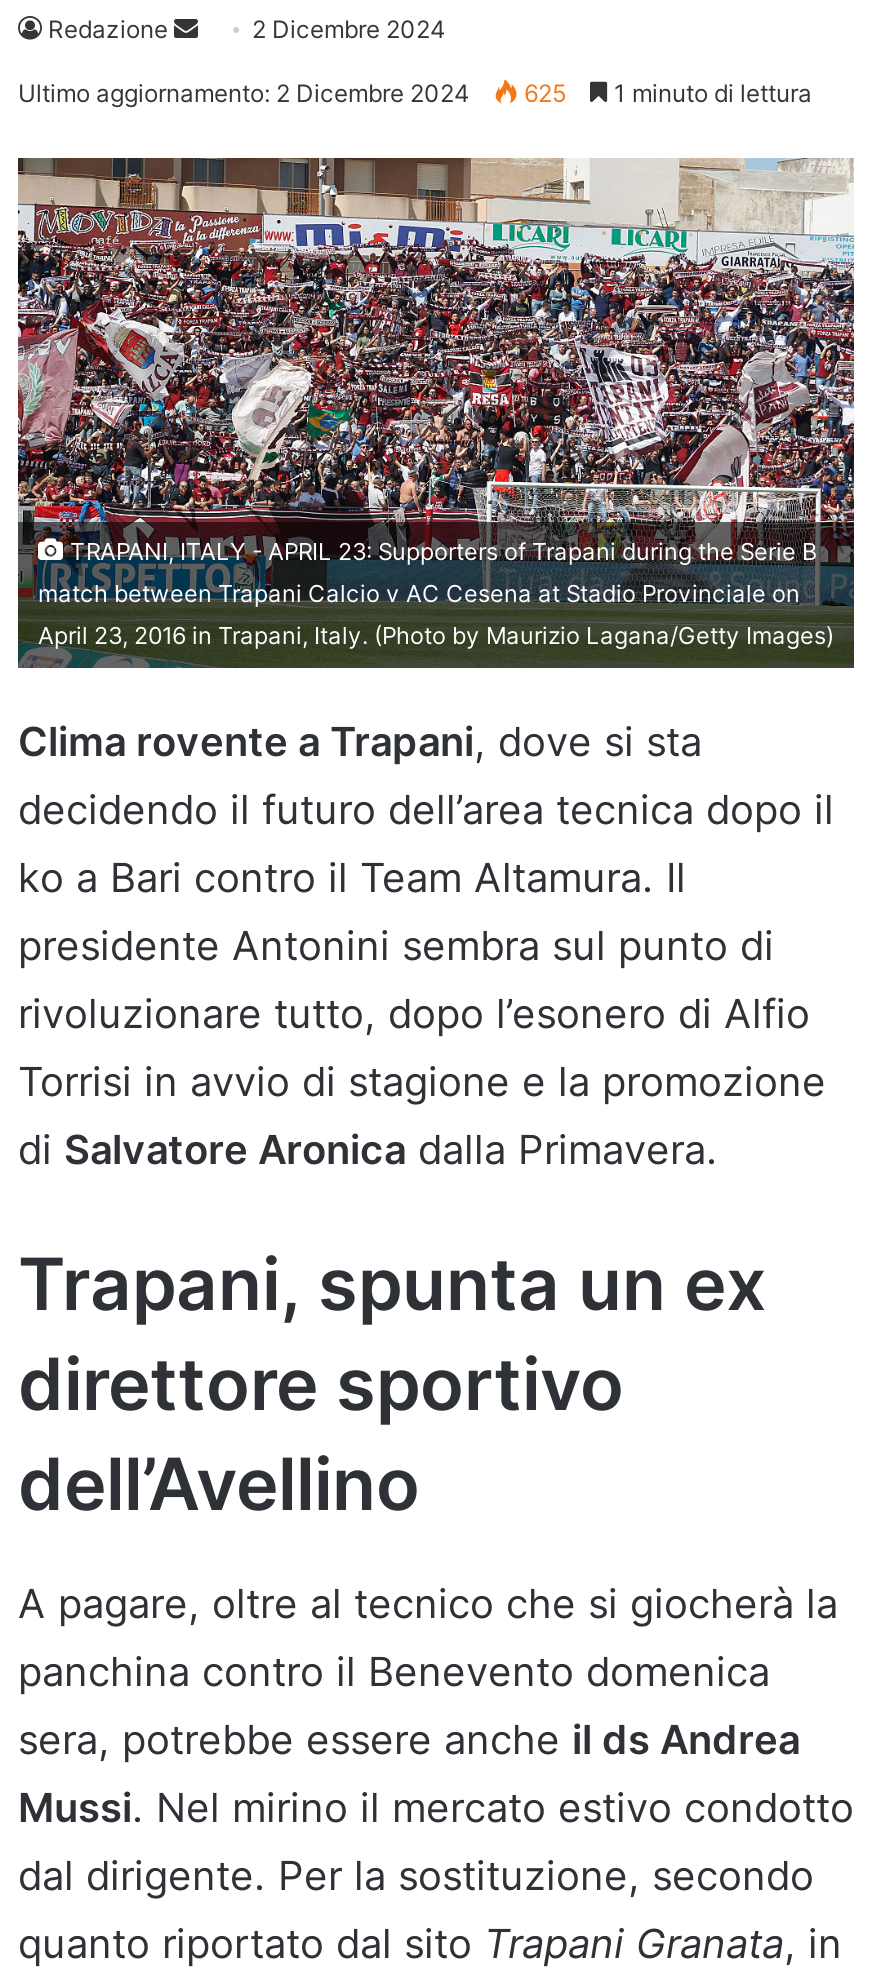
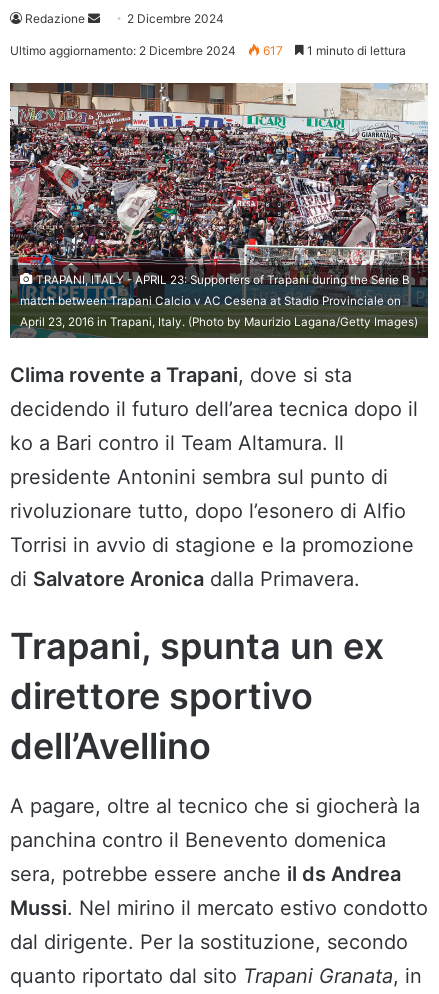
- Ultimo aggiornamento: 2 Dicembre 2024 625 1 minuto di lettura
+ Ultimo aggiornamento: 2 Dicembre 2024 617 1 minuto di lettura
